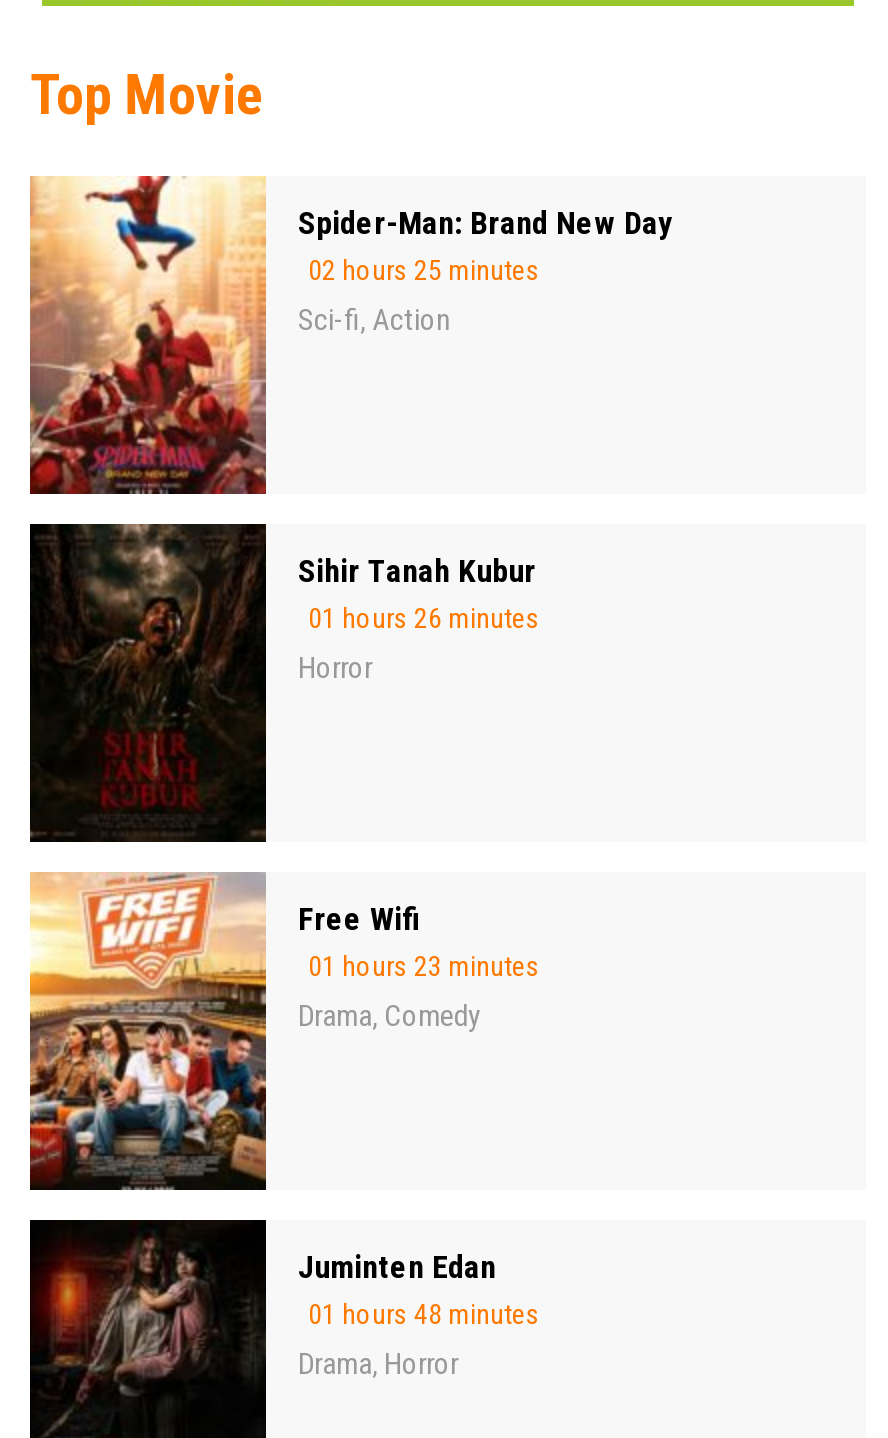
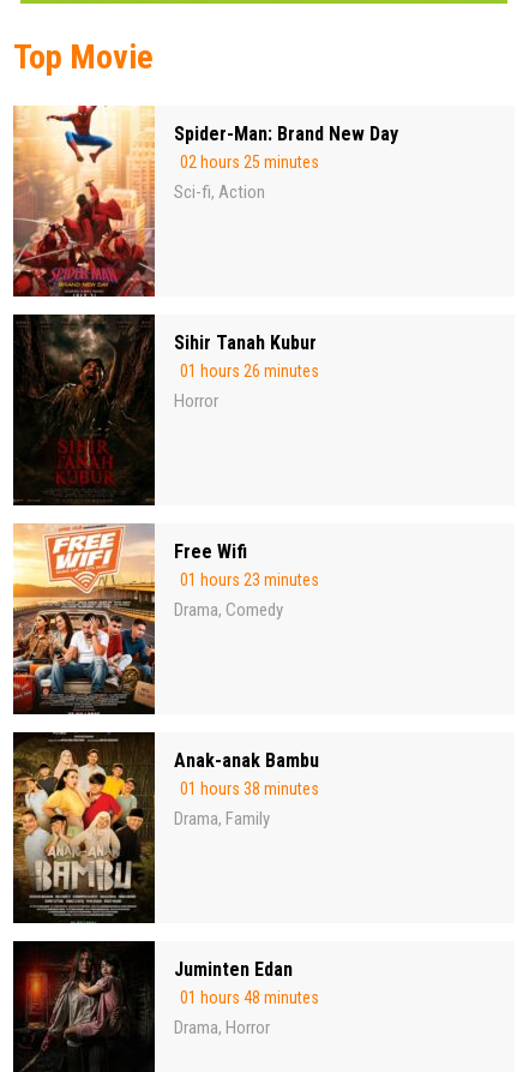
+ [image]
+ Anak-anak Bambu
+ 01 hours 38 minutes
+ Drama, Family
